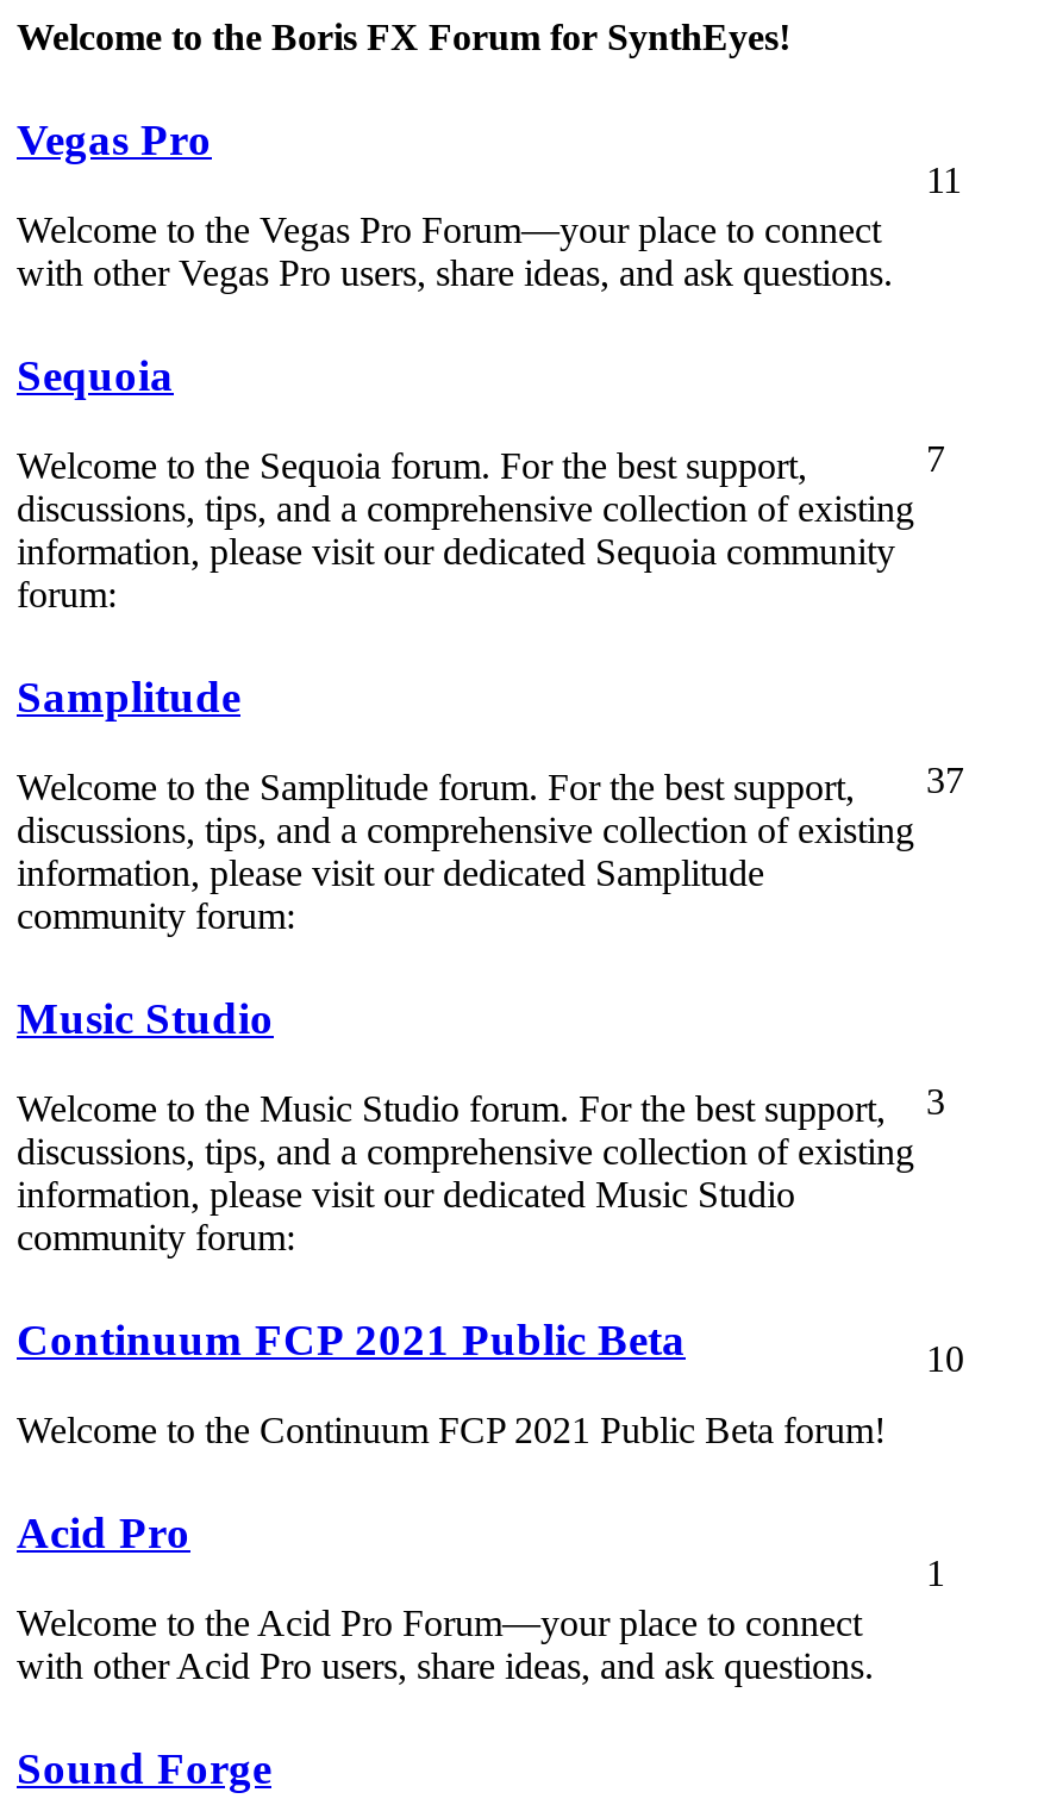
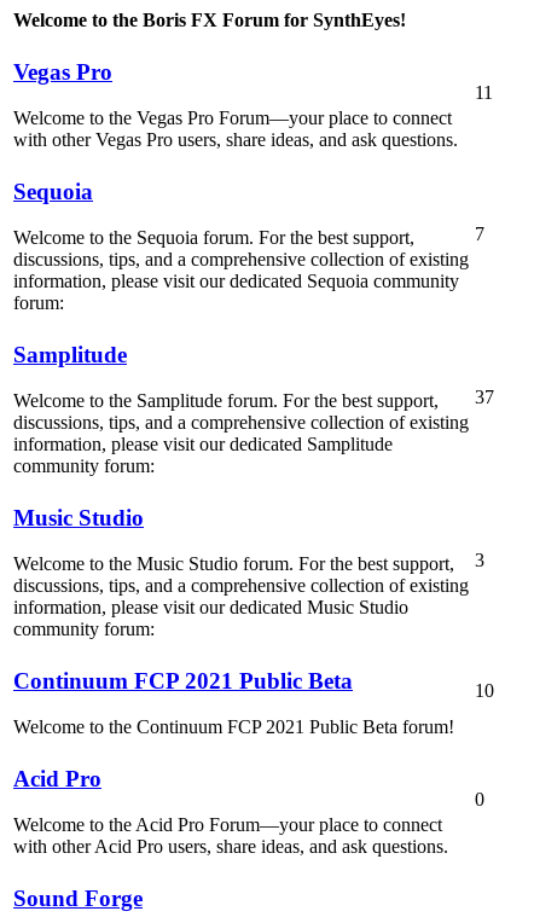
- 1
+ 0
